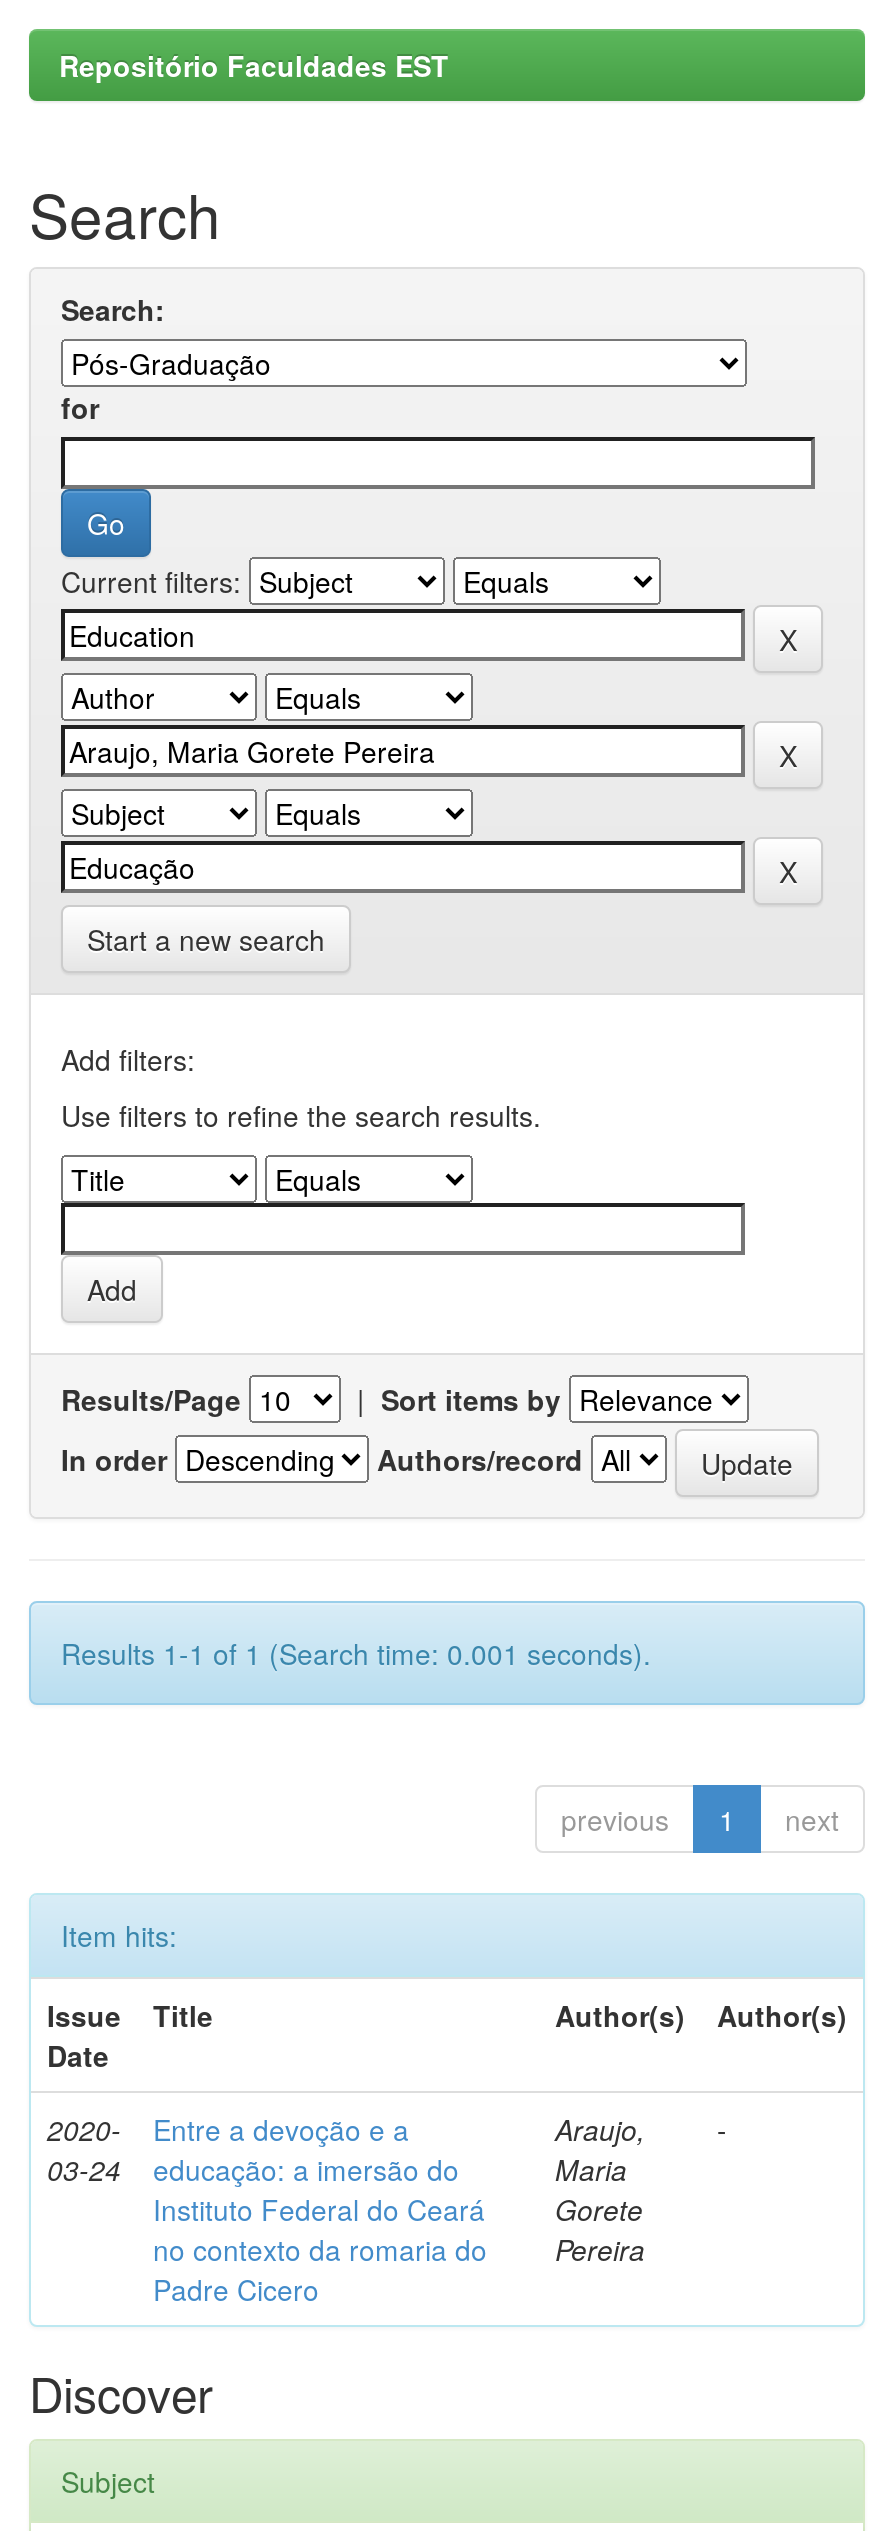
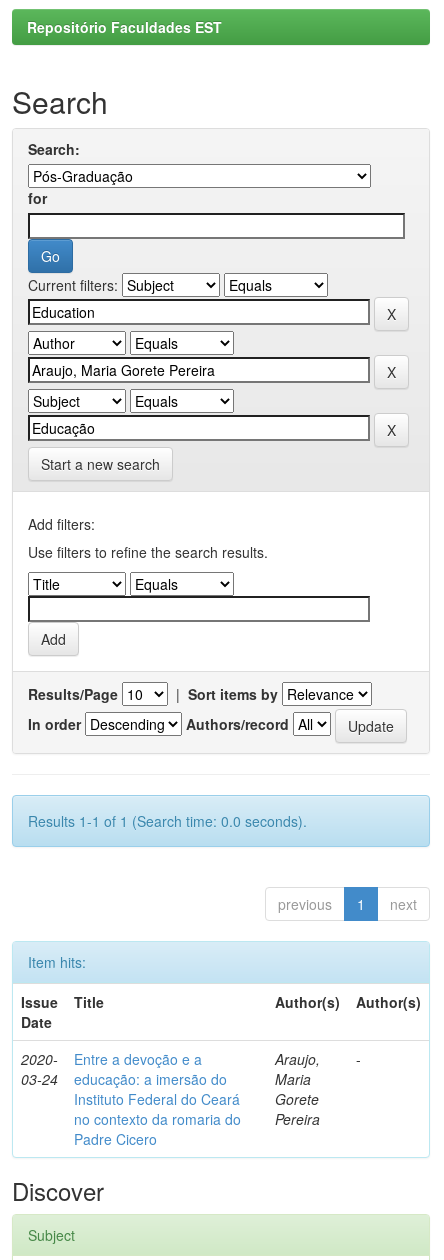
- Results 1-1 of 1 (Search time: 0.001 seconds).
+ Results 1-1 of 1 (Search time: 0.0 seconds).
